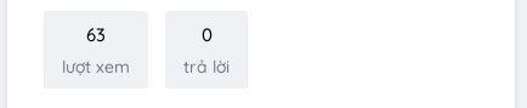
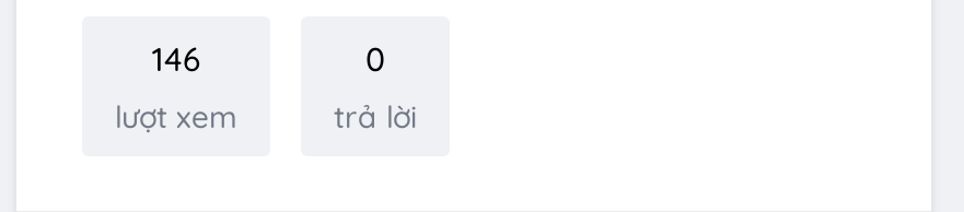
- 63
+ 146
